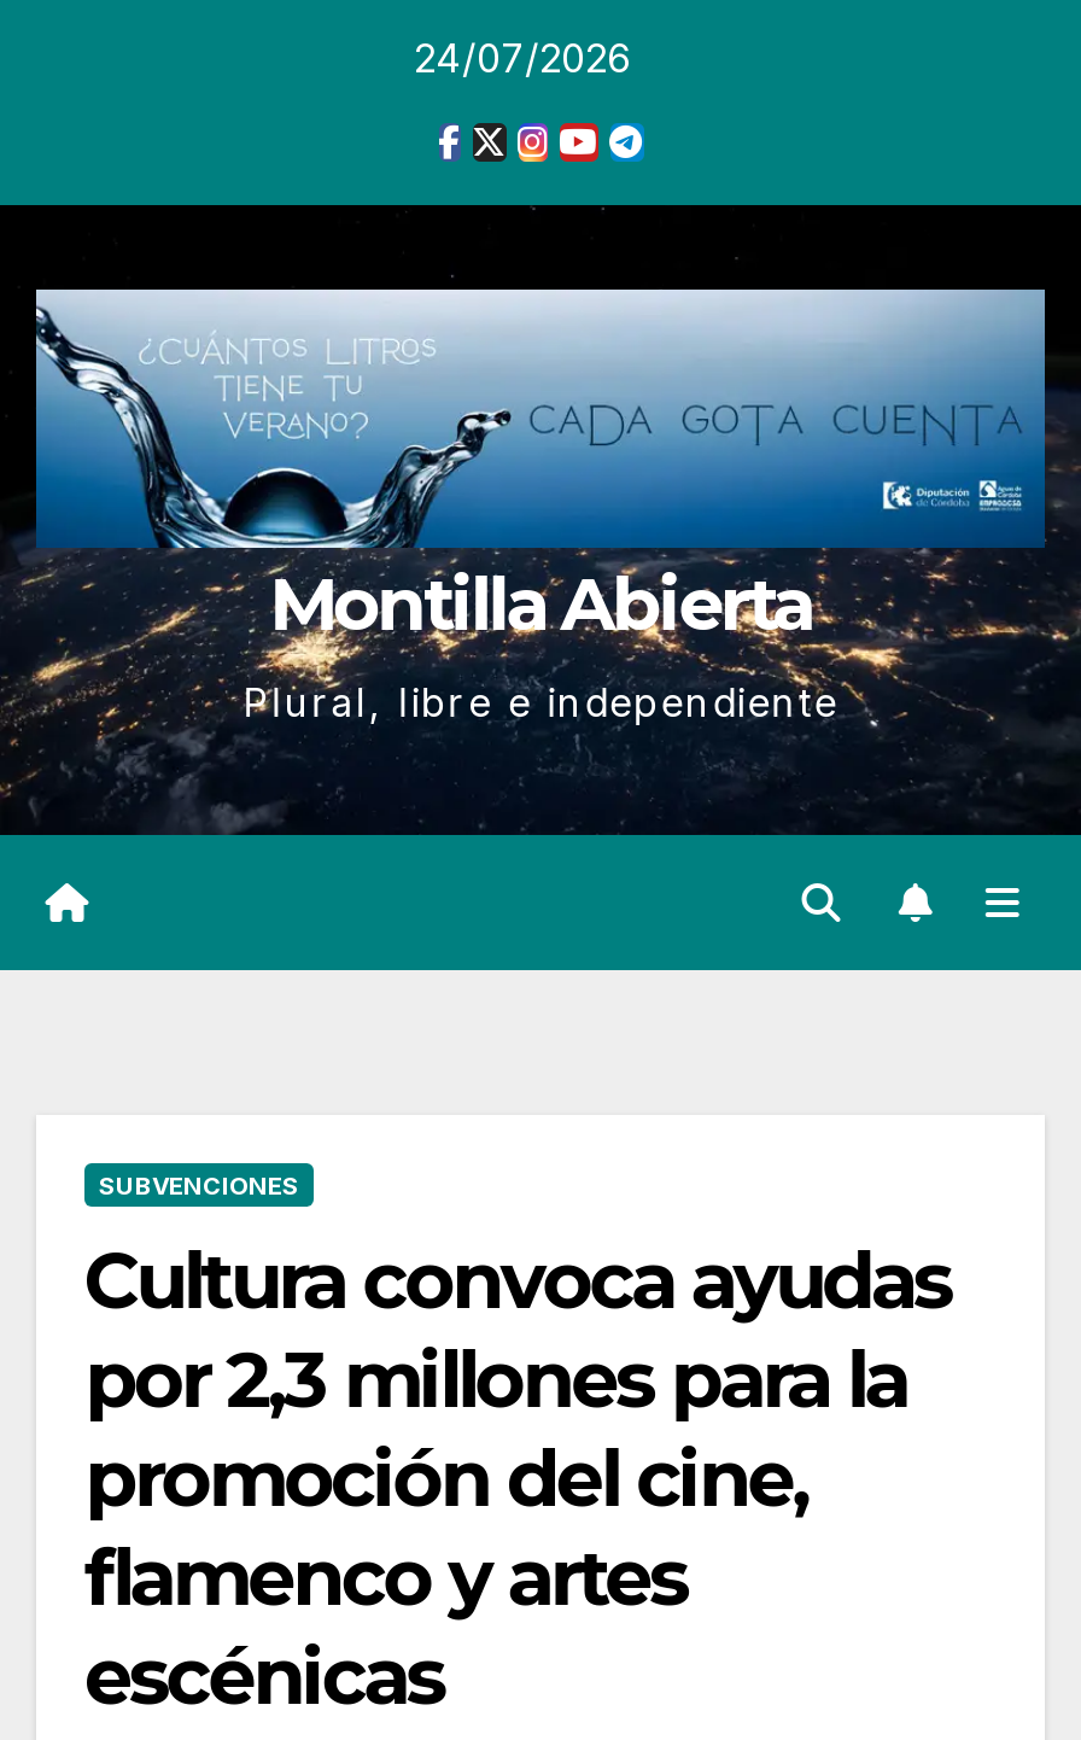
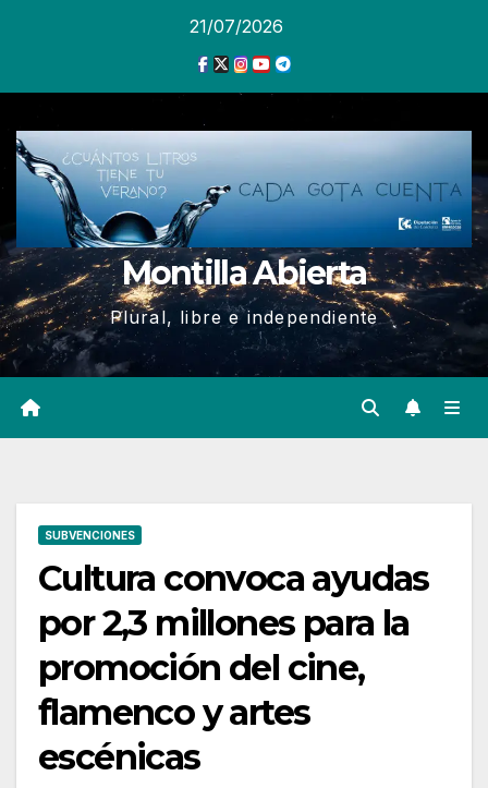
- 24/07/2026
+ 21/07/2026
